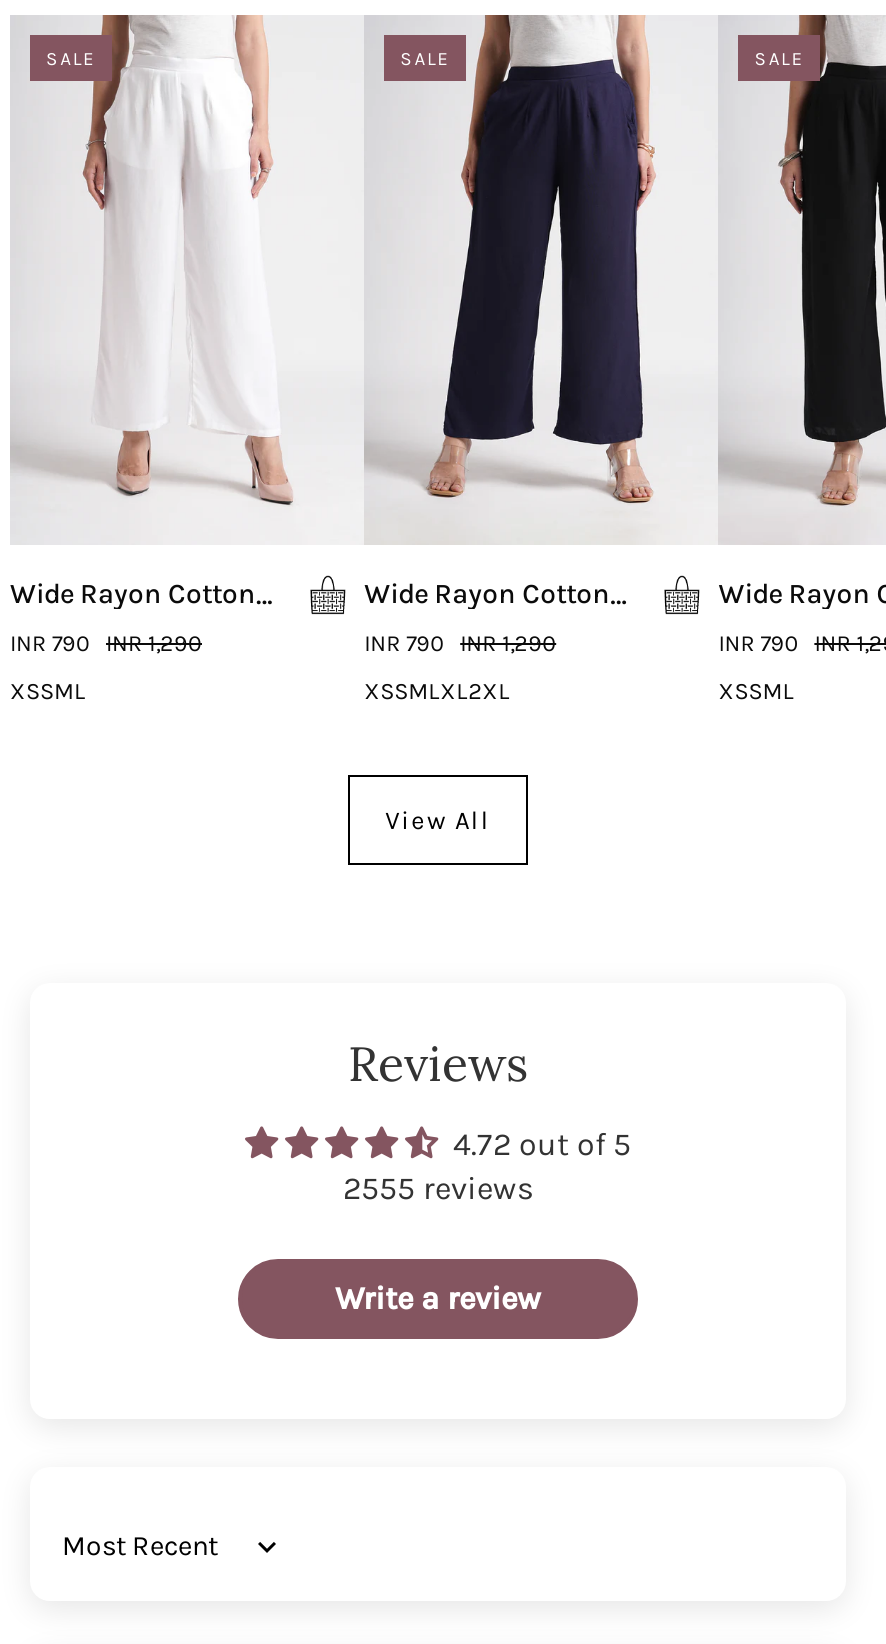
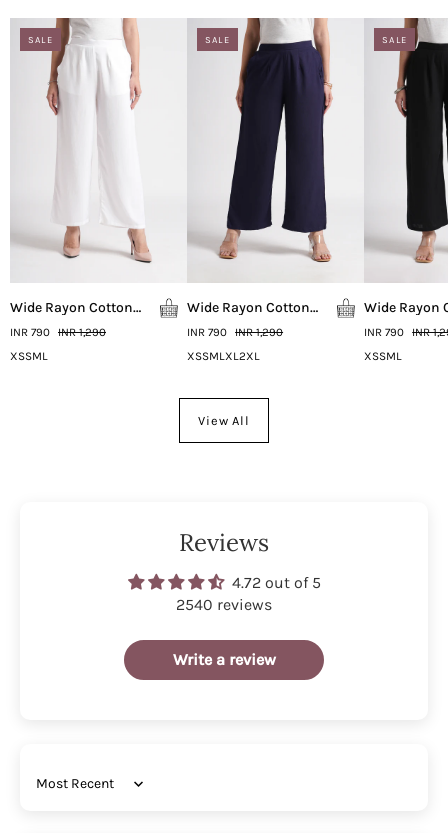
- 2555 reviews
+ 2540 reviews
